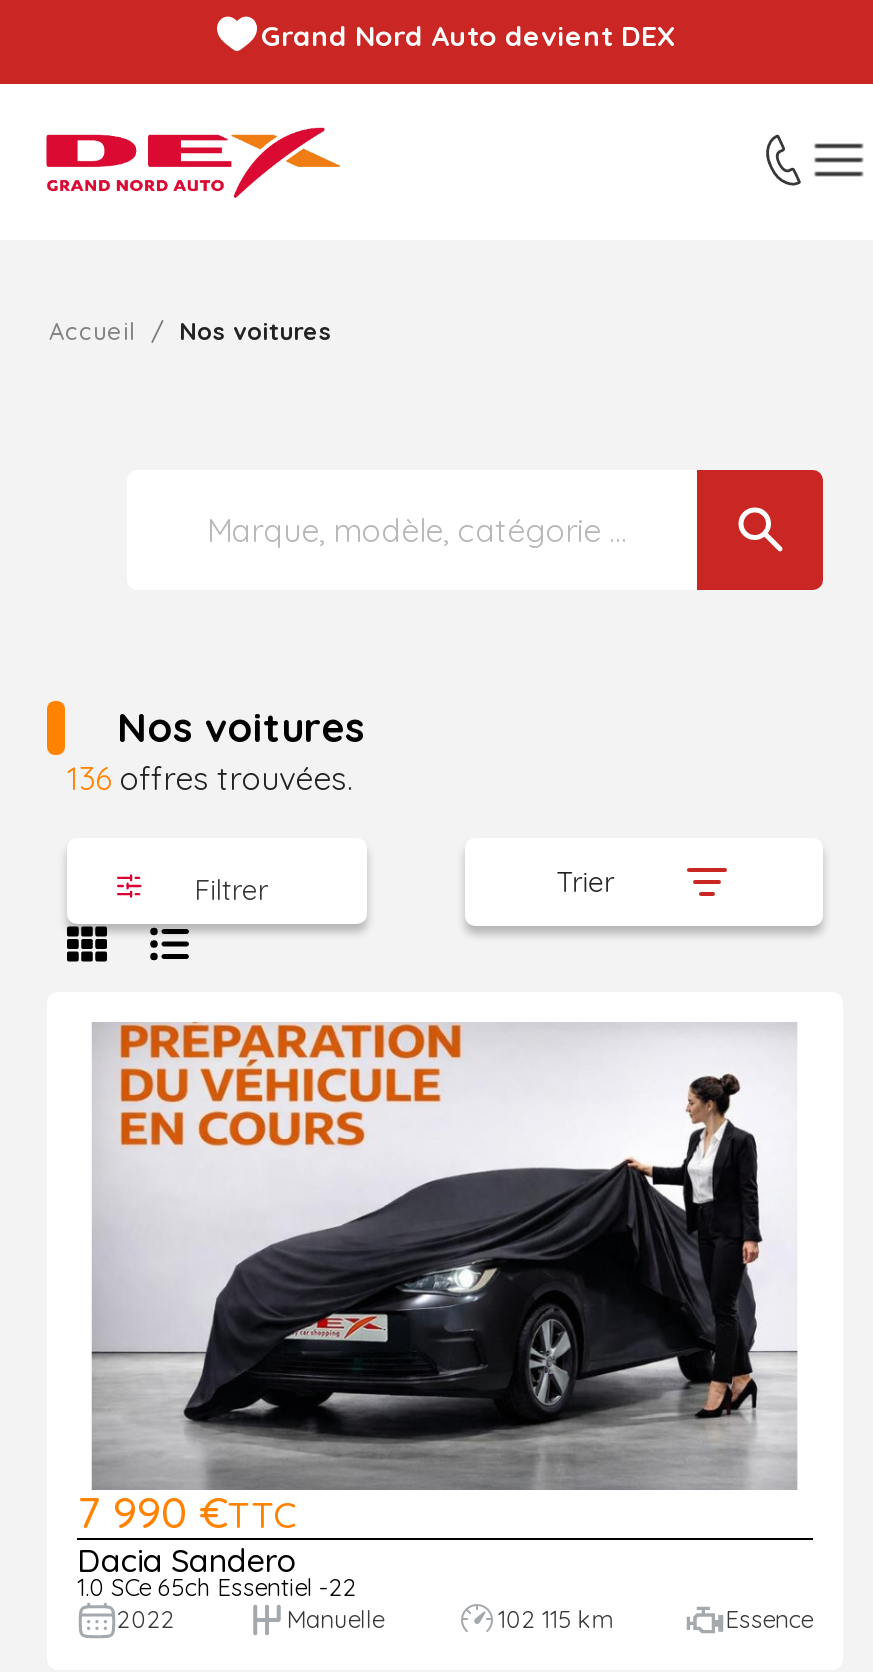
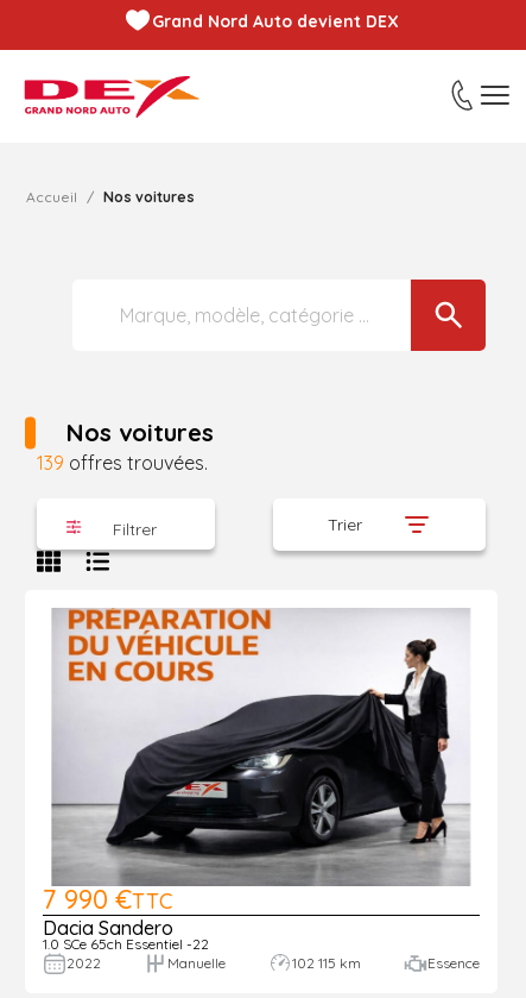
- 136 offres trouvées.
+ 139 offres trouvées.
